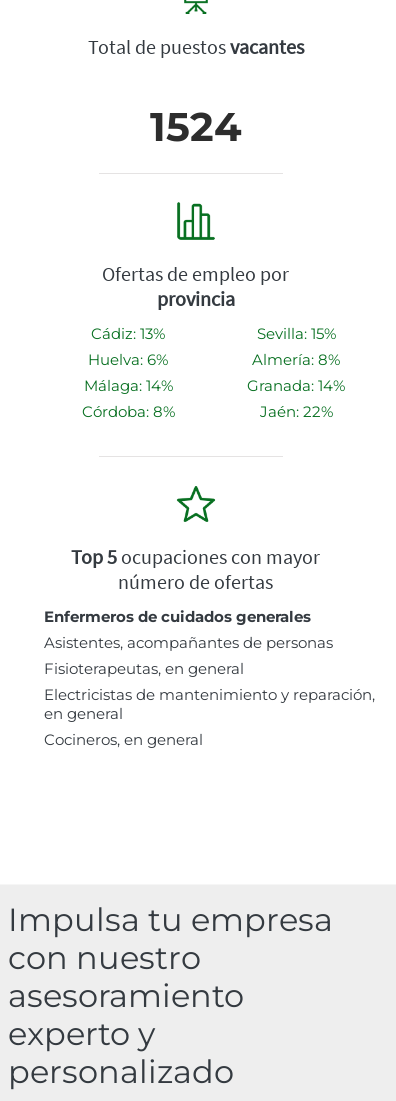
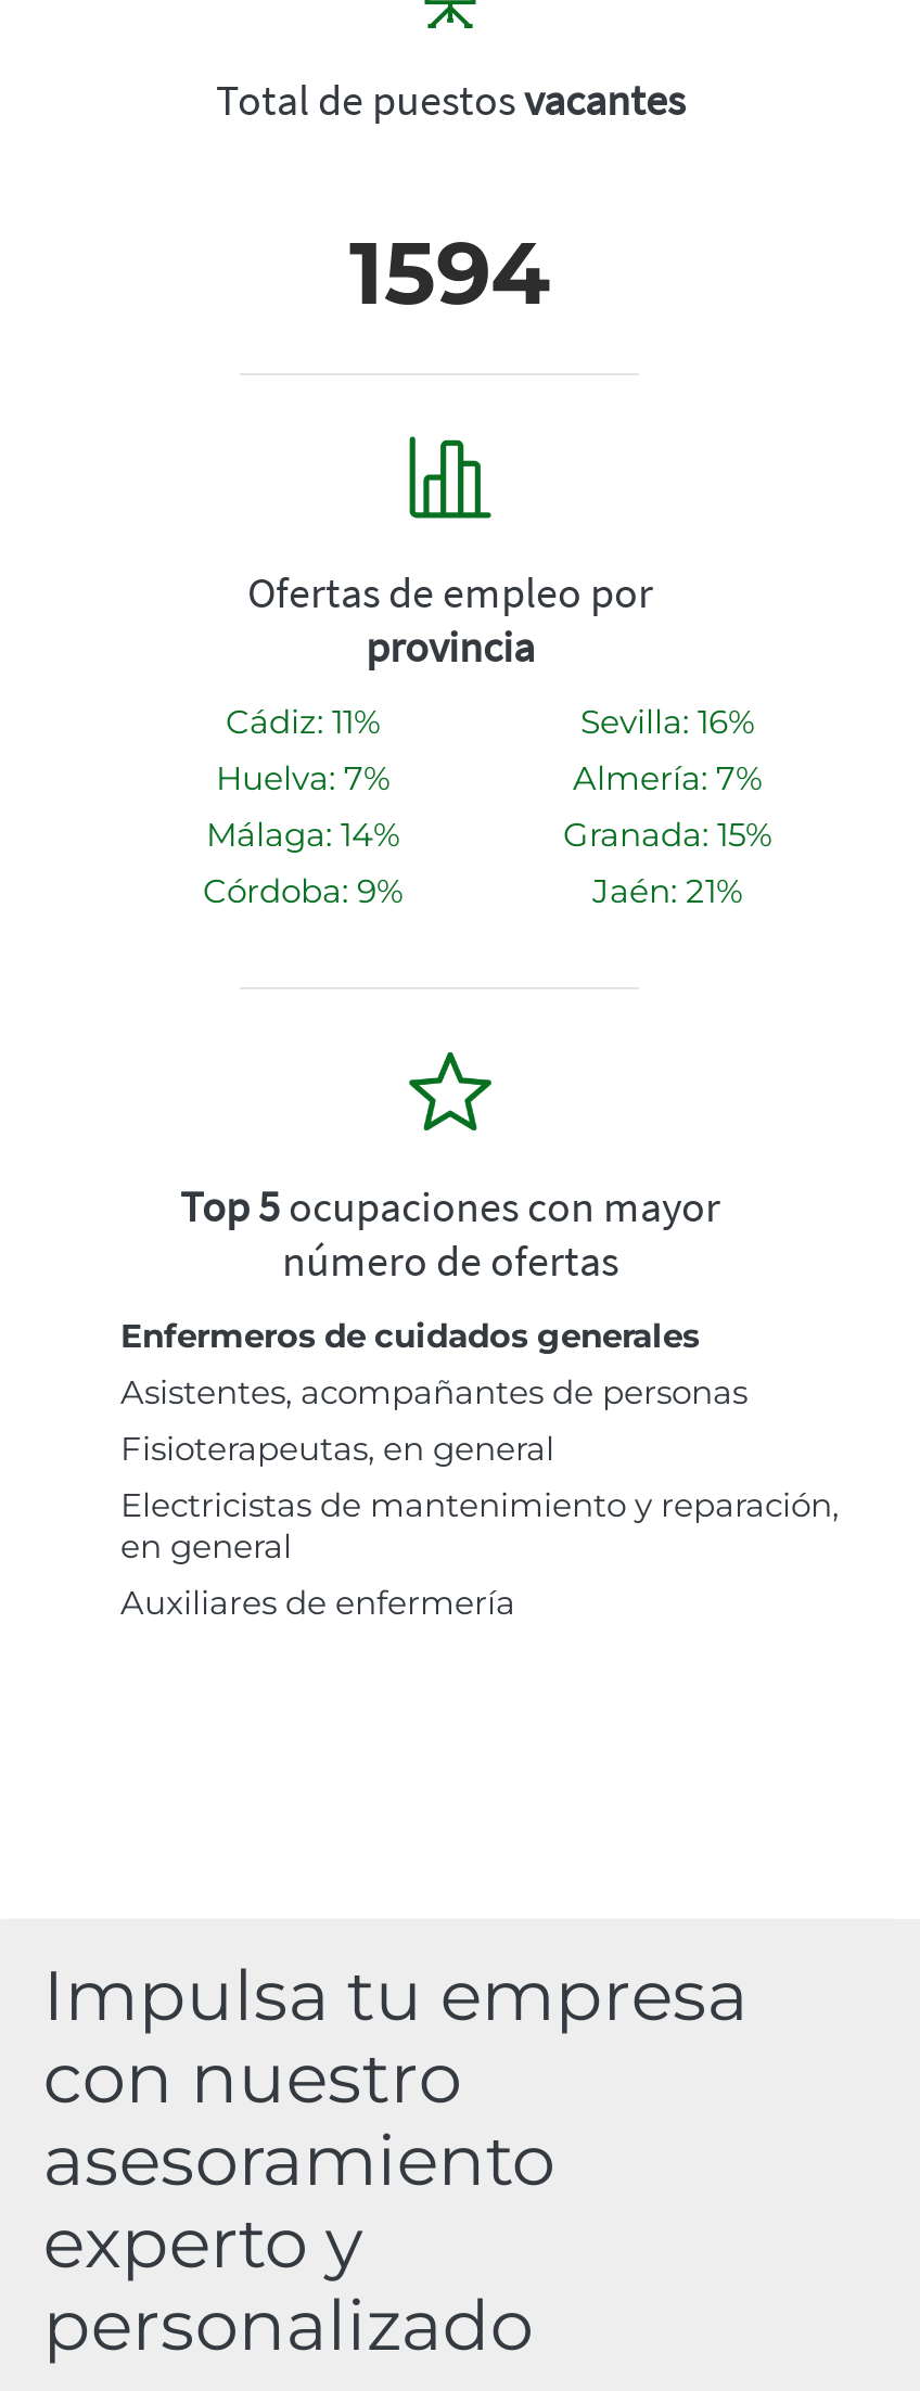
- 1524
+ 1594

- Cádiz: 13%
+ Cádiz: 11%

- Sevilla: 15%
+ Sevilla: 16%

- Huelva: 6%
+ Huelva: 7%

- Almería: 8%
+ Almería: 7%

- Granada: 14%
+ Granada: 15%

- Córdoba: 8%
+ Córdoba: 9%

- Jaén: 22%
+ Jaén: 21%

- Cocineros, en general
+ Auxiliares de enfermería
